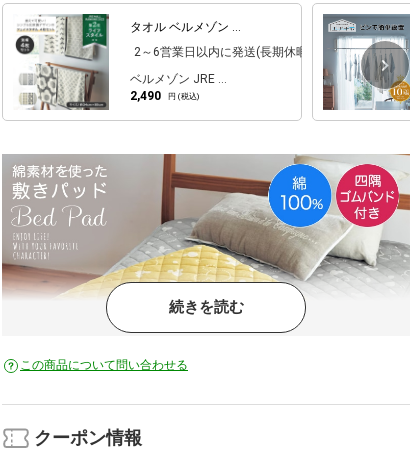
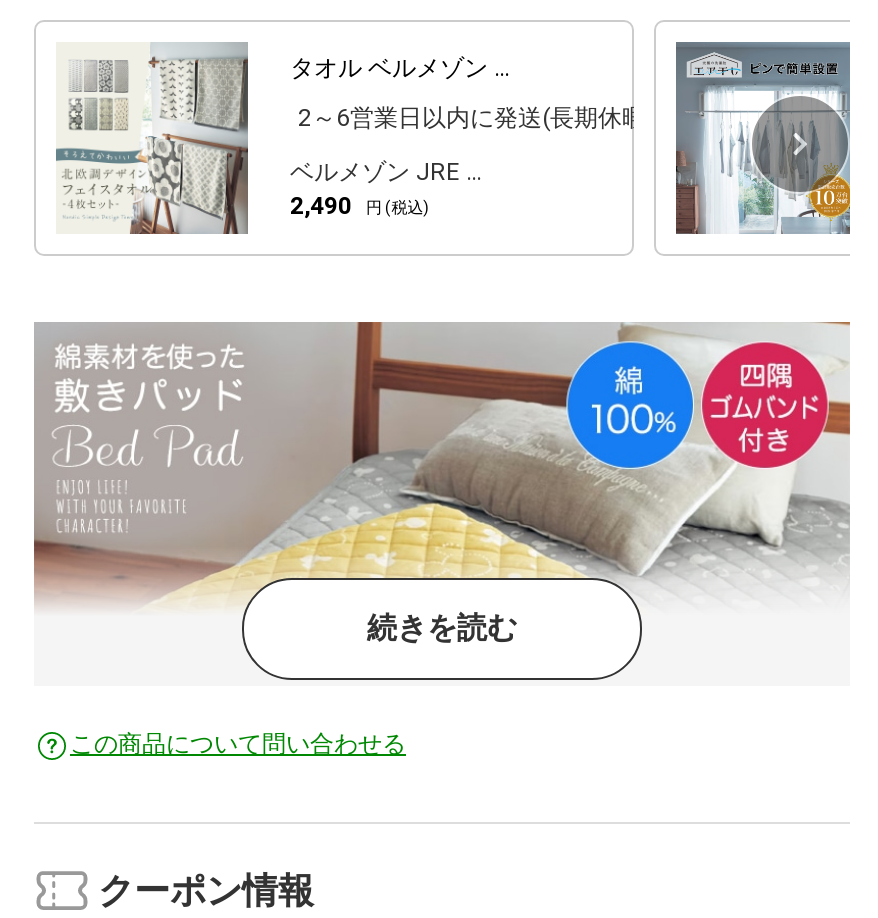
- [image]
+ [image]
